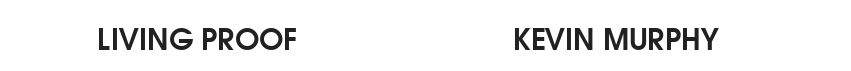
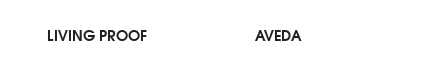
- KEVIN MURPHY
+ AVEDA
